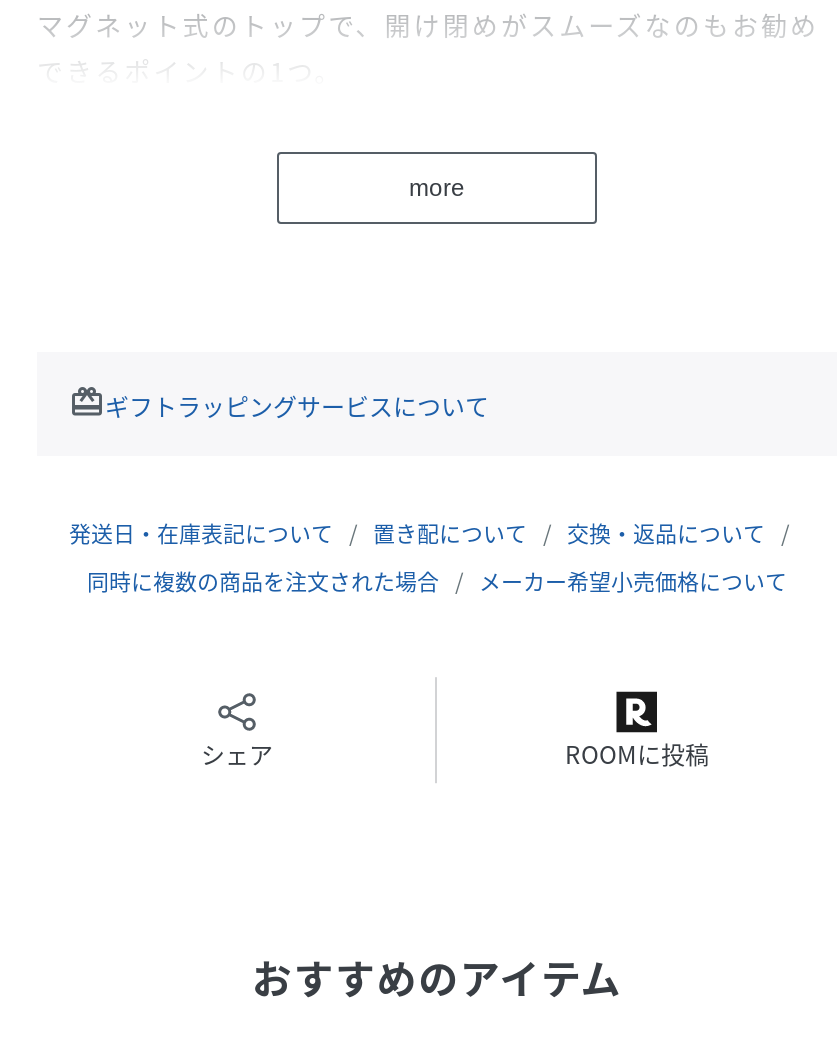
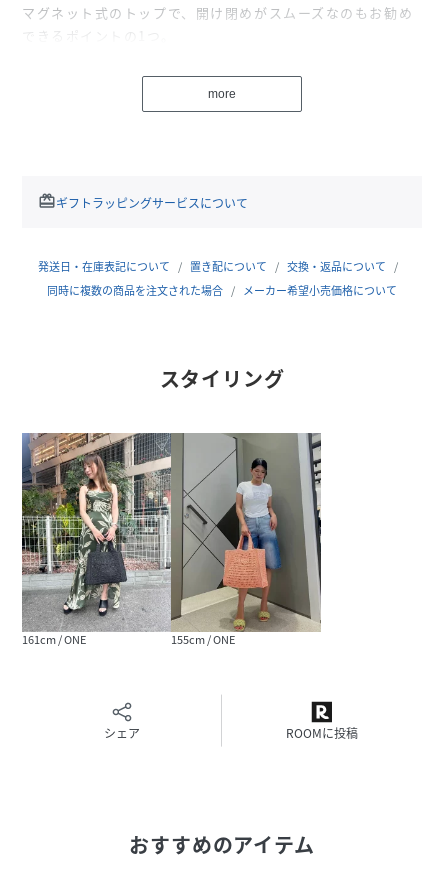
+ [image]
+ 161cm / ONE
+ 155cm / ONE

+ スタイリング
